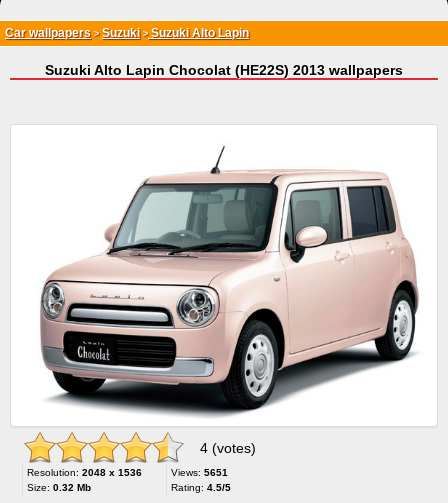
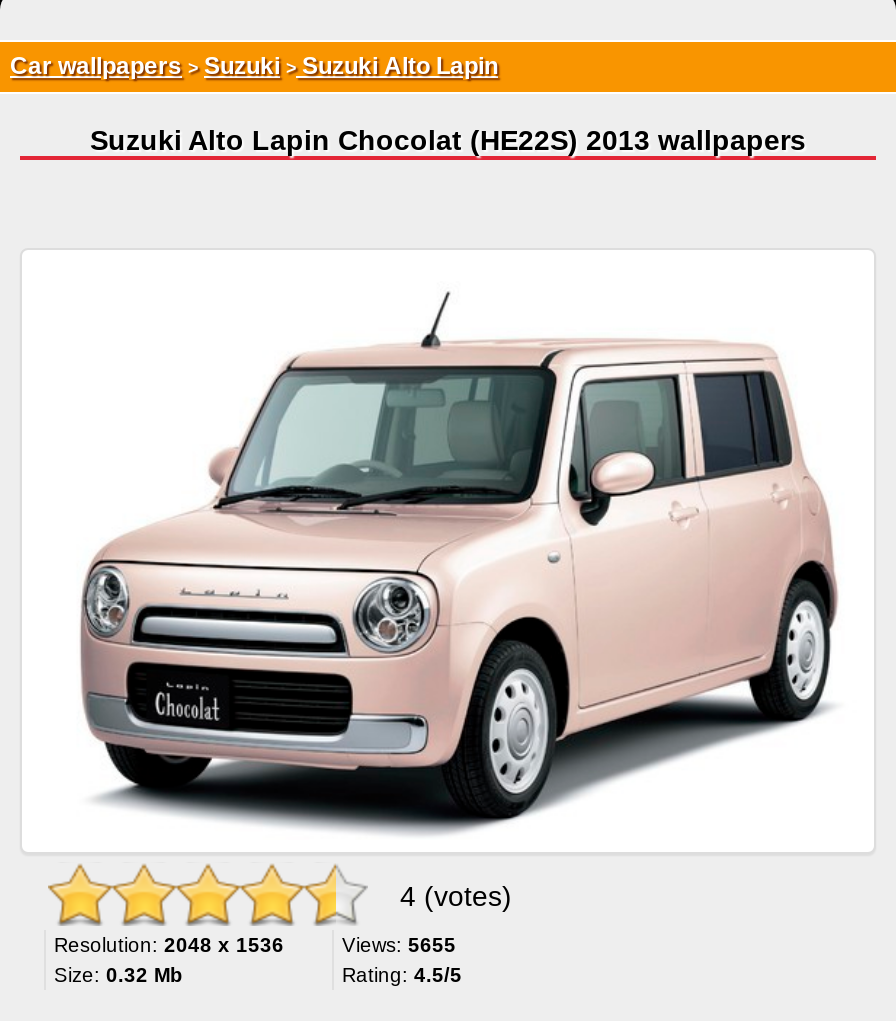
- Views: 5651
+ Views: 5655
